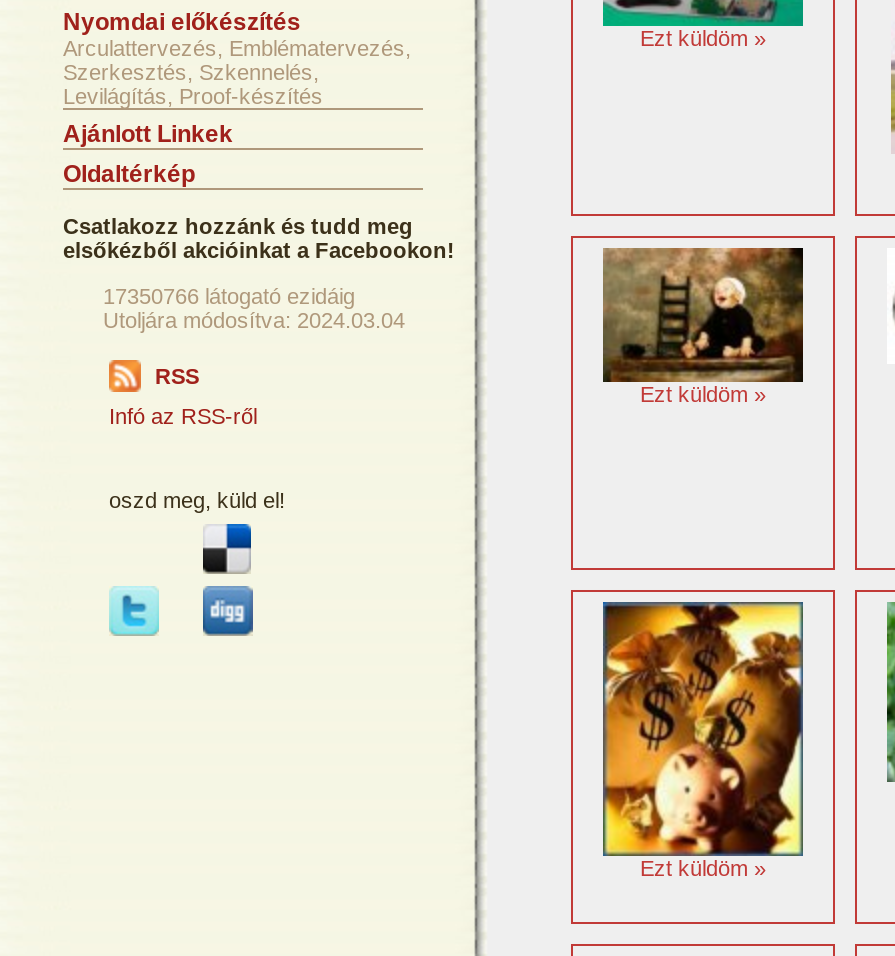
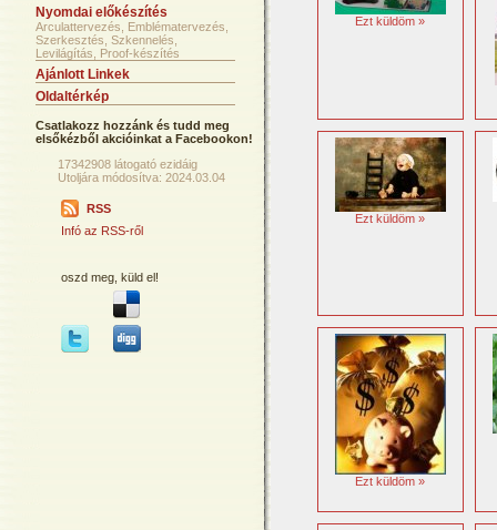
- 17350766 látogató ezidáig
+ 17342908 látogató ezidáig
